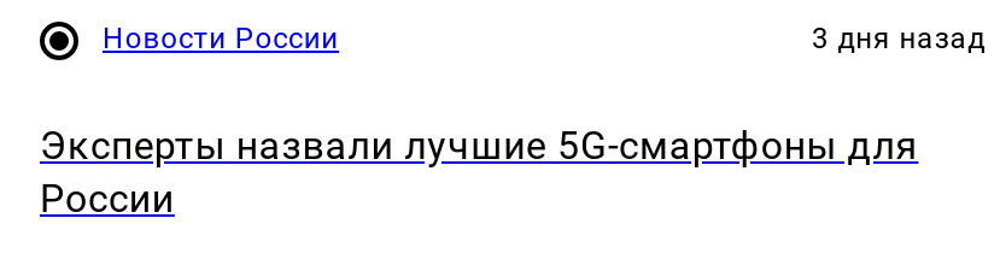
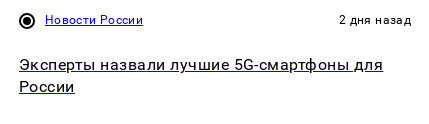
- 3 дня назад
+ 2 дня назад
